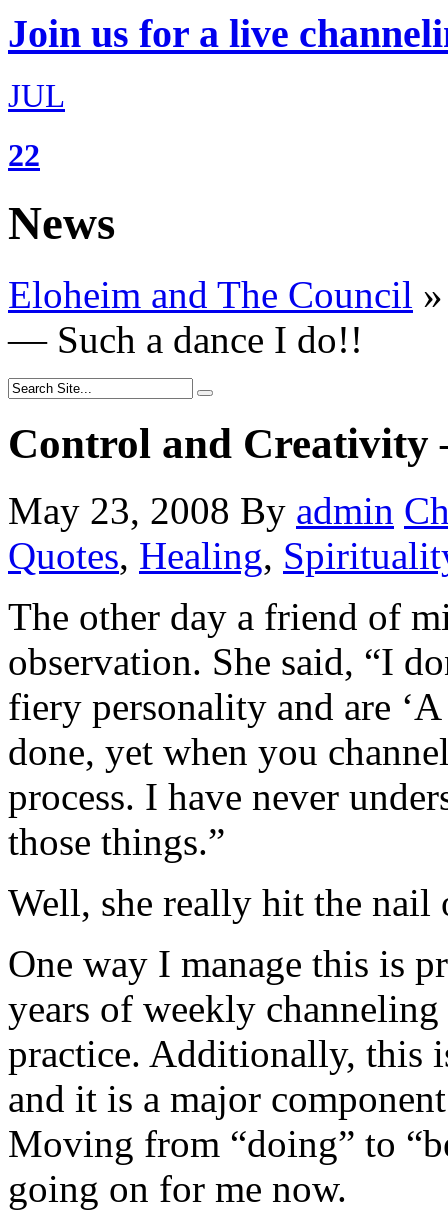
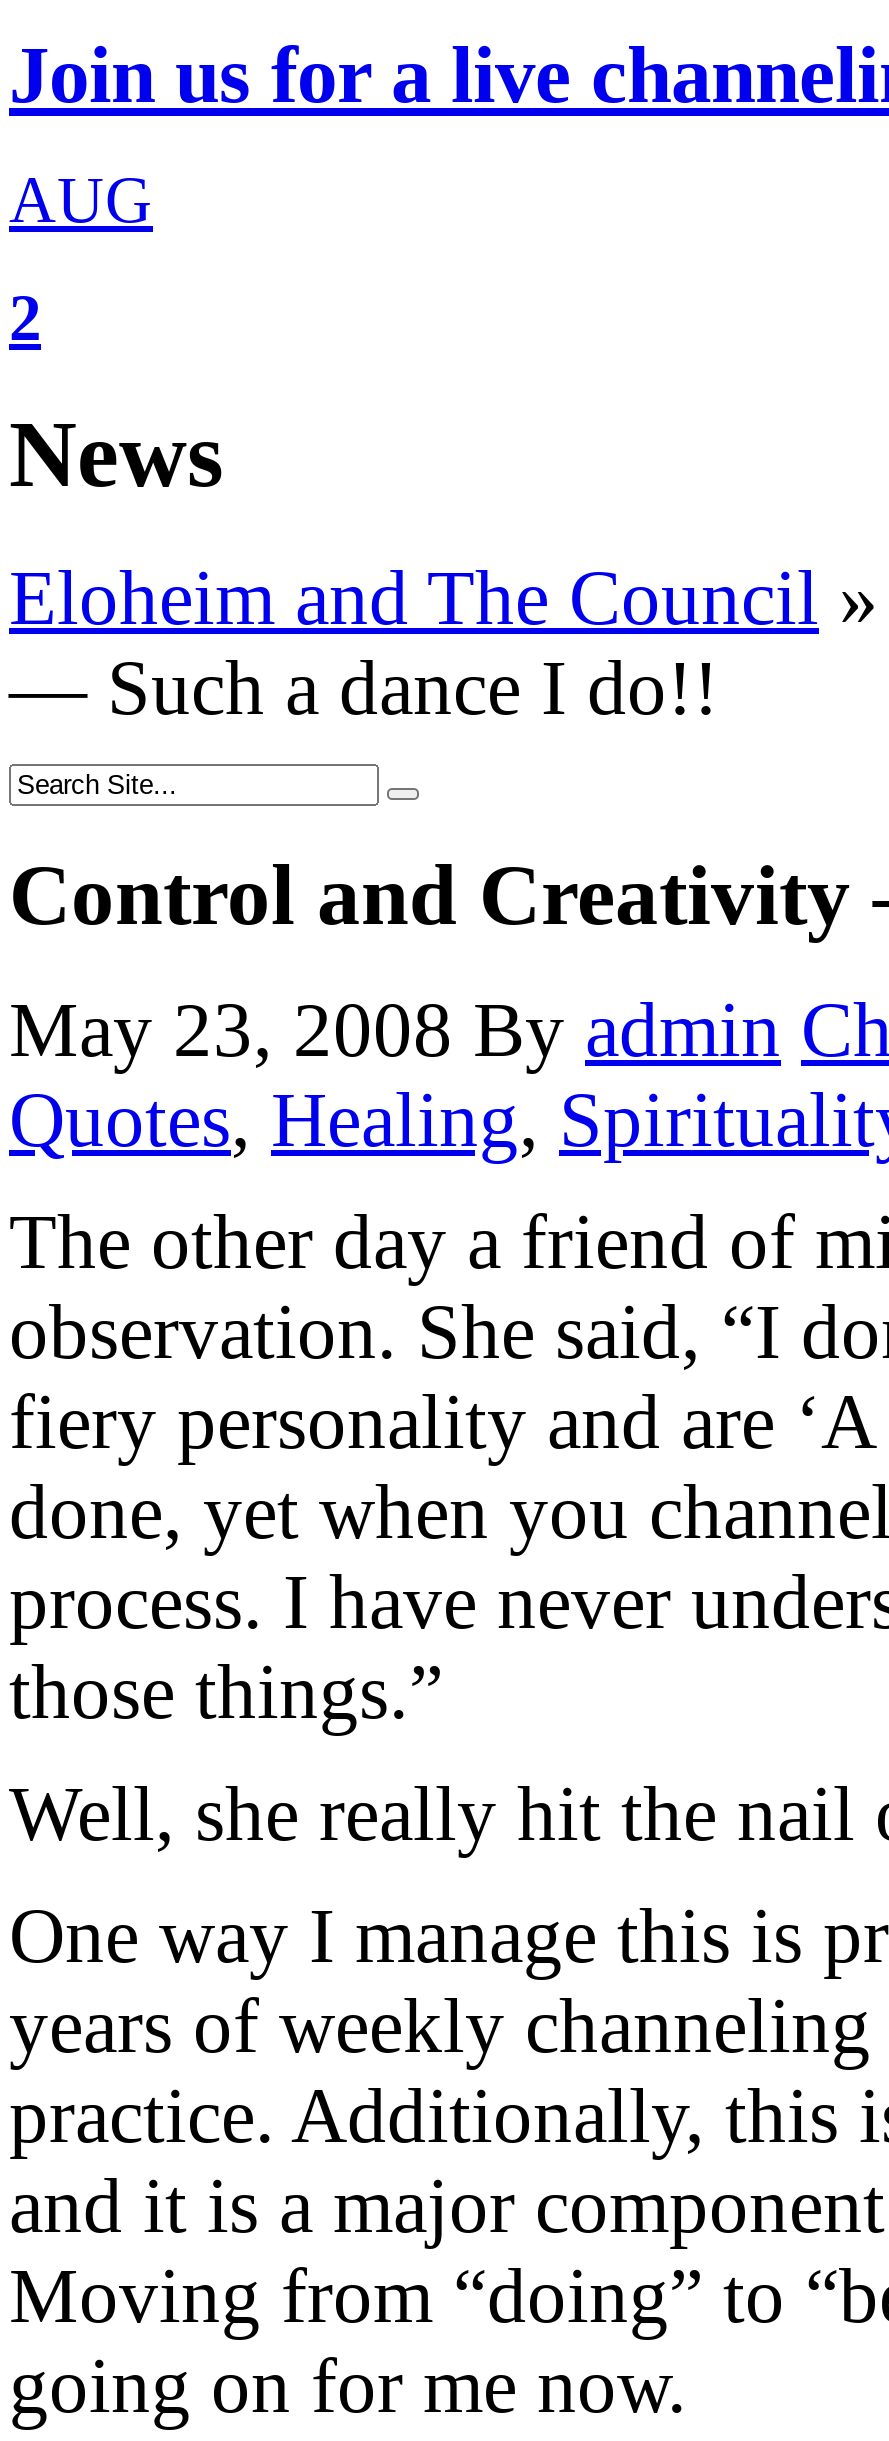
- JUL
+ AUG

- 22
+ 2
